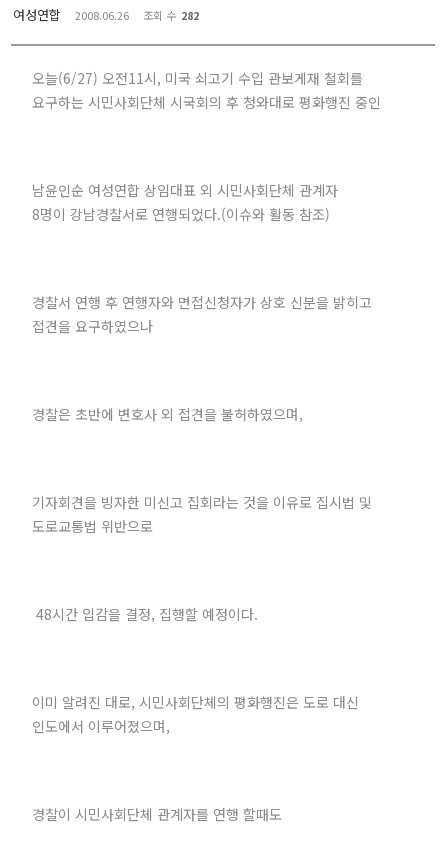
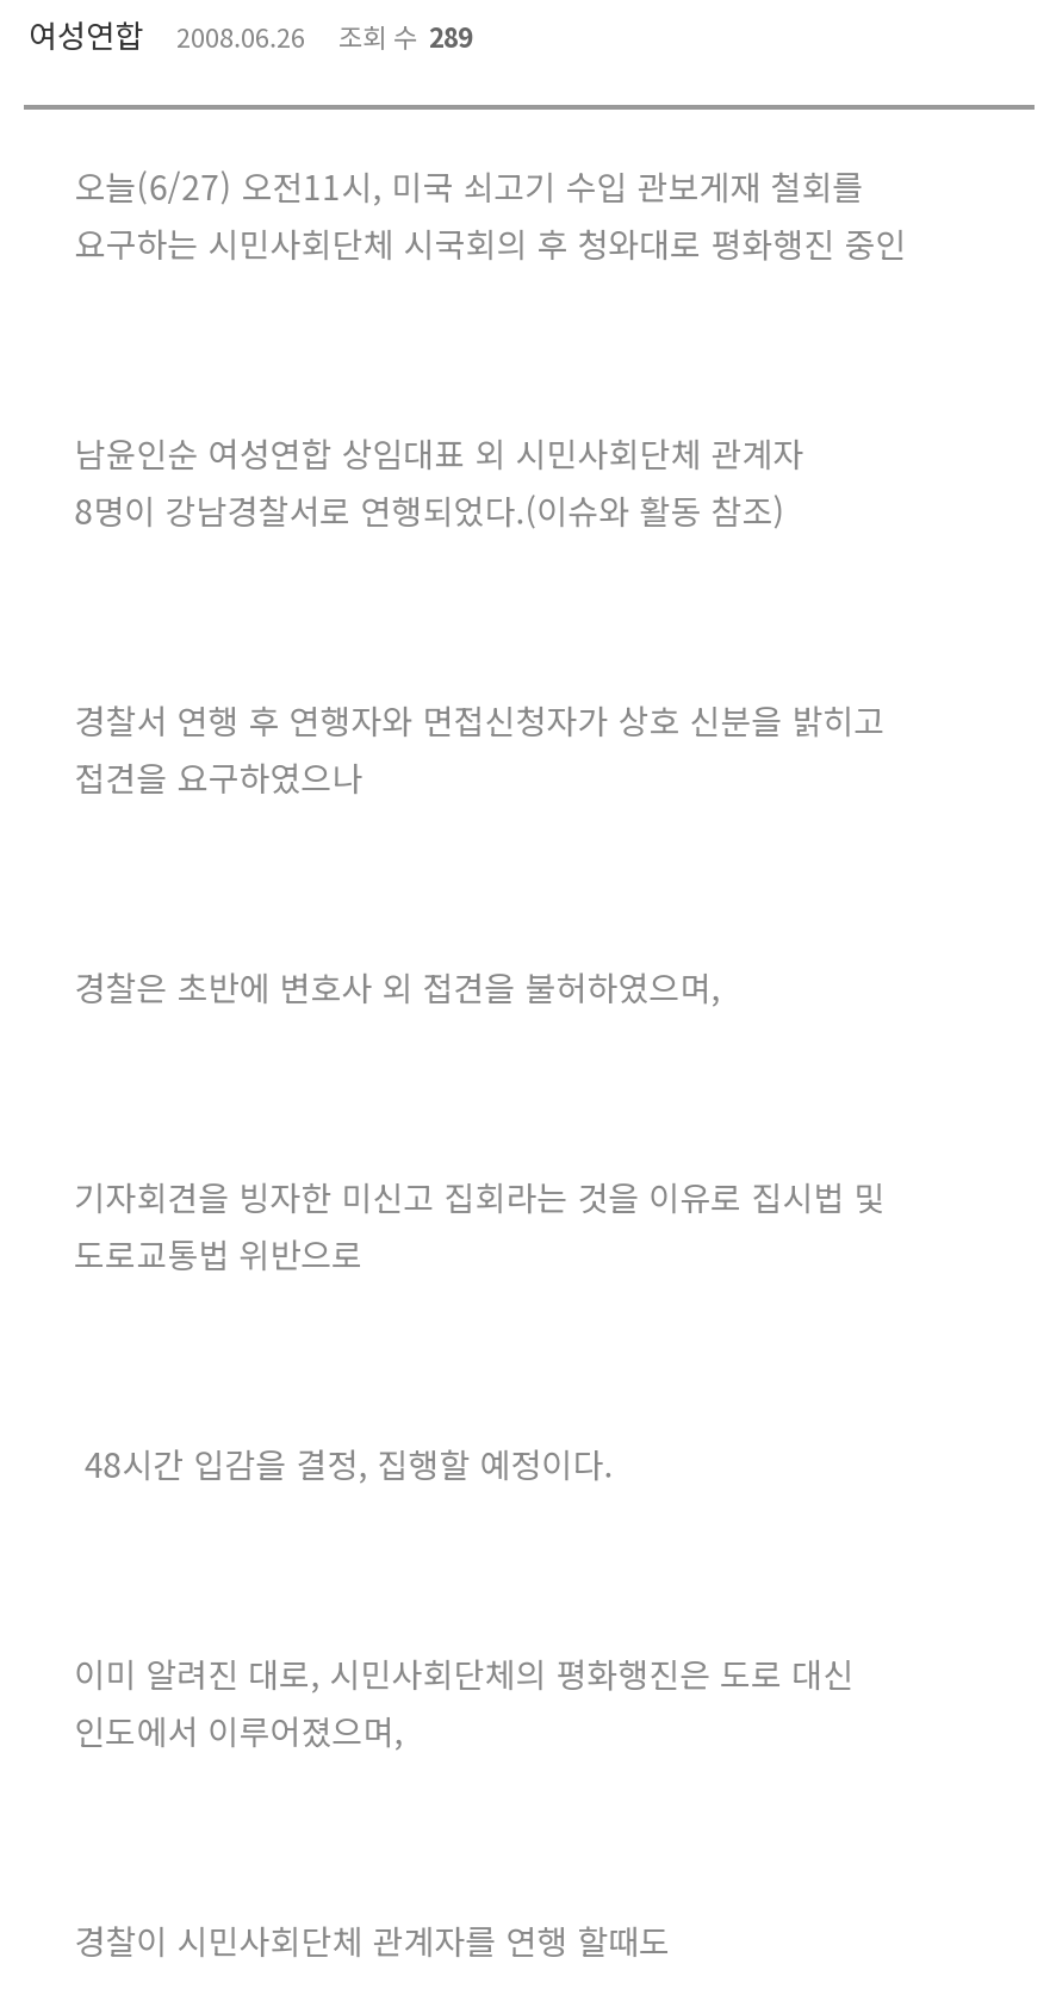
- 여성연합 2008.06.26 조회 수 282
+ 여성연합 2008.06.26 조회 수 289
